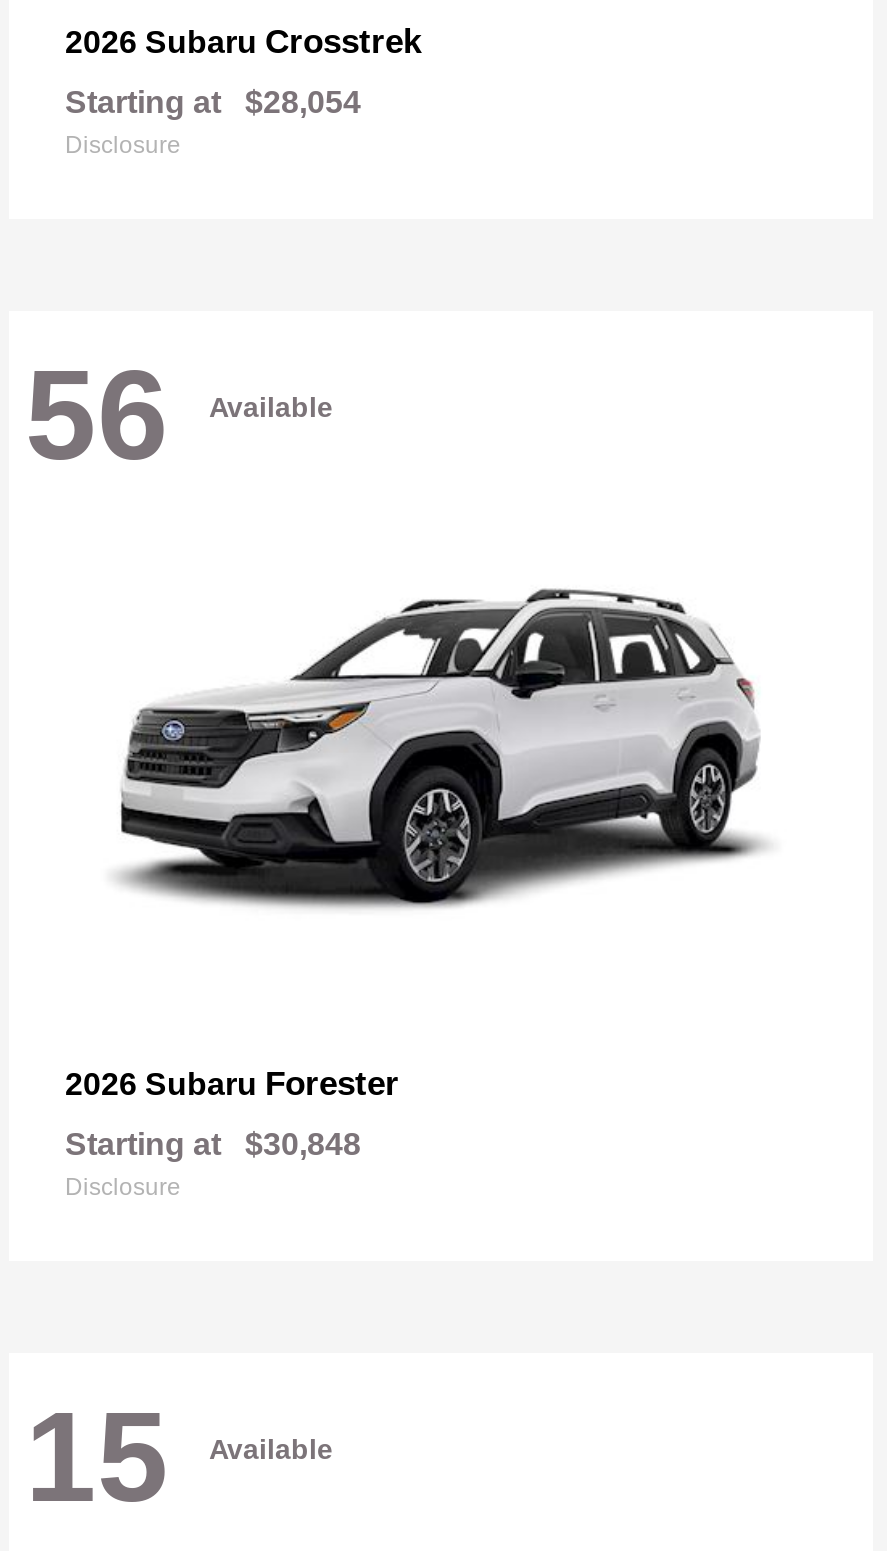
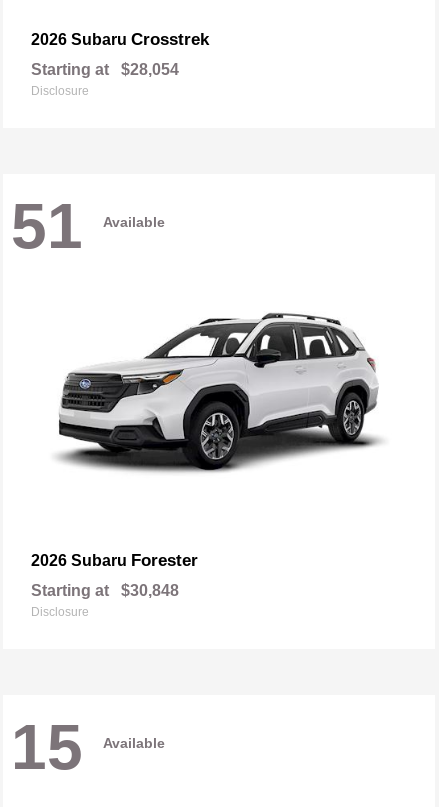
- 56 Available
+ 51 Available
